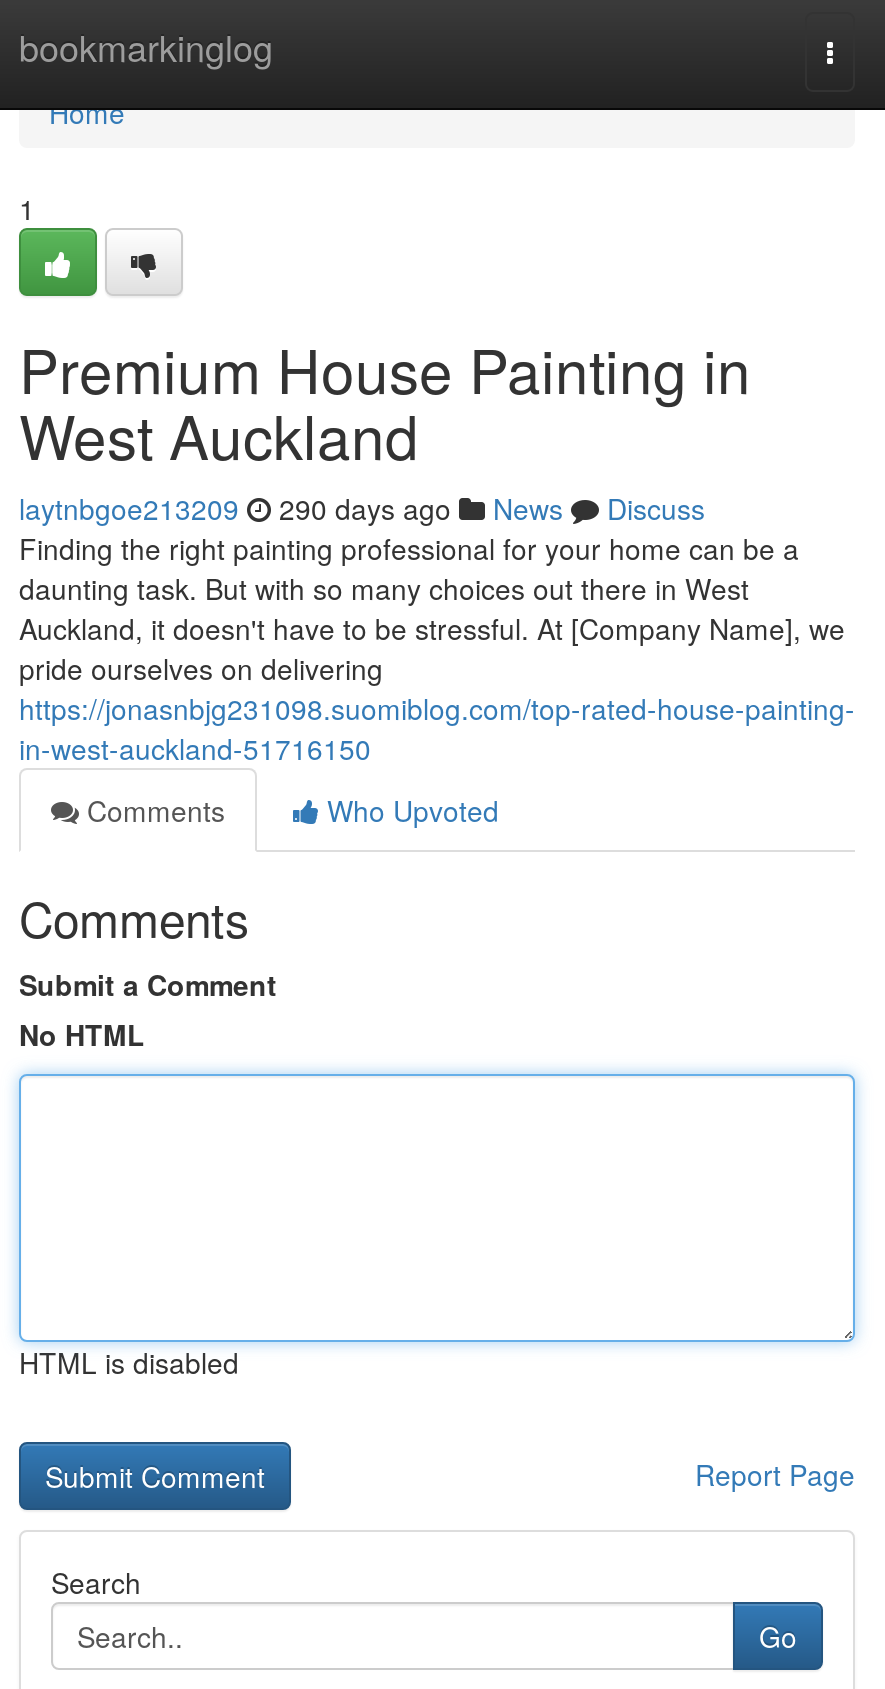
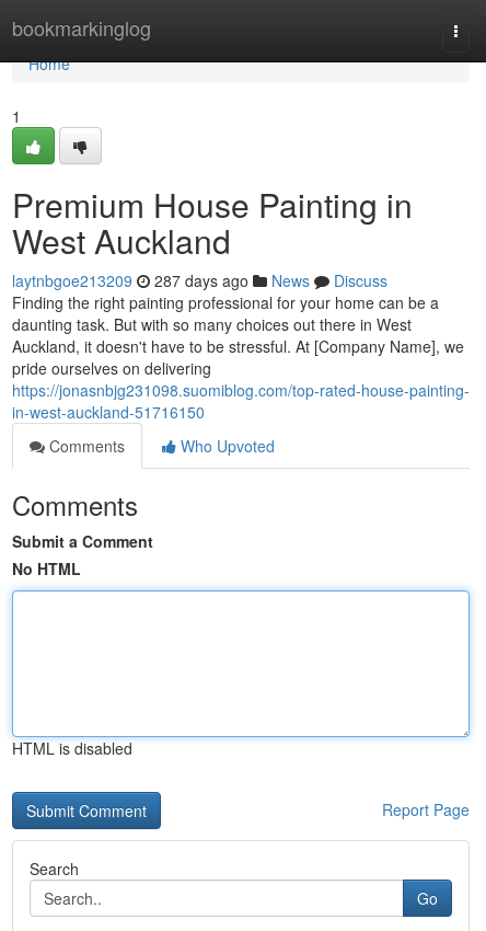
- laytnbgoe213209 290 days ago News Discuss
+ laytnbgoe213209 287 days ago News Discuss
